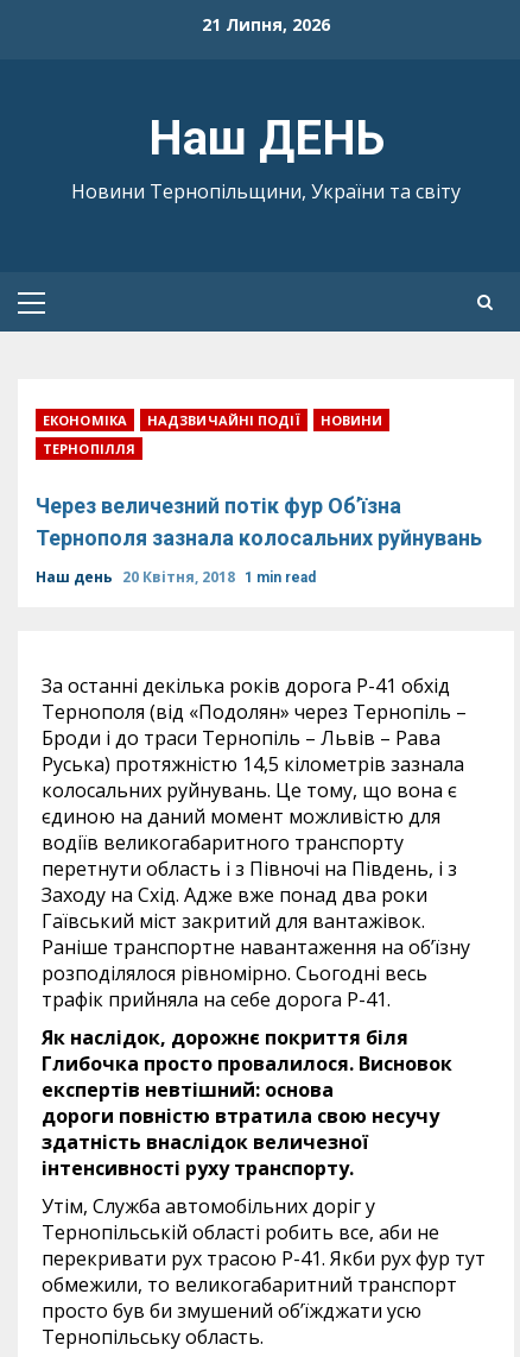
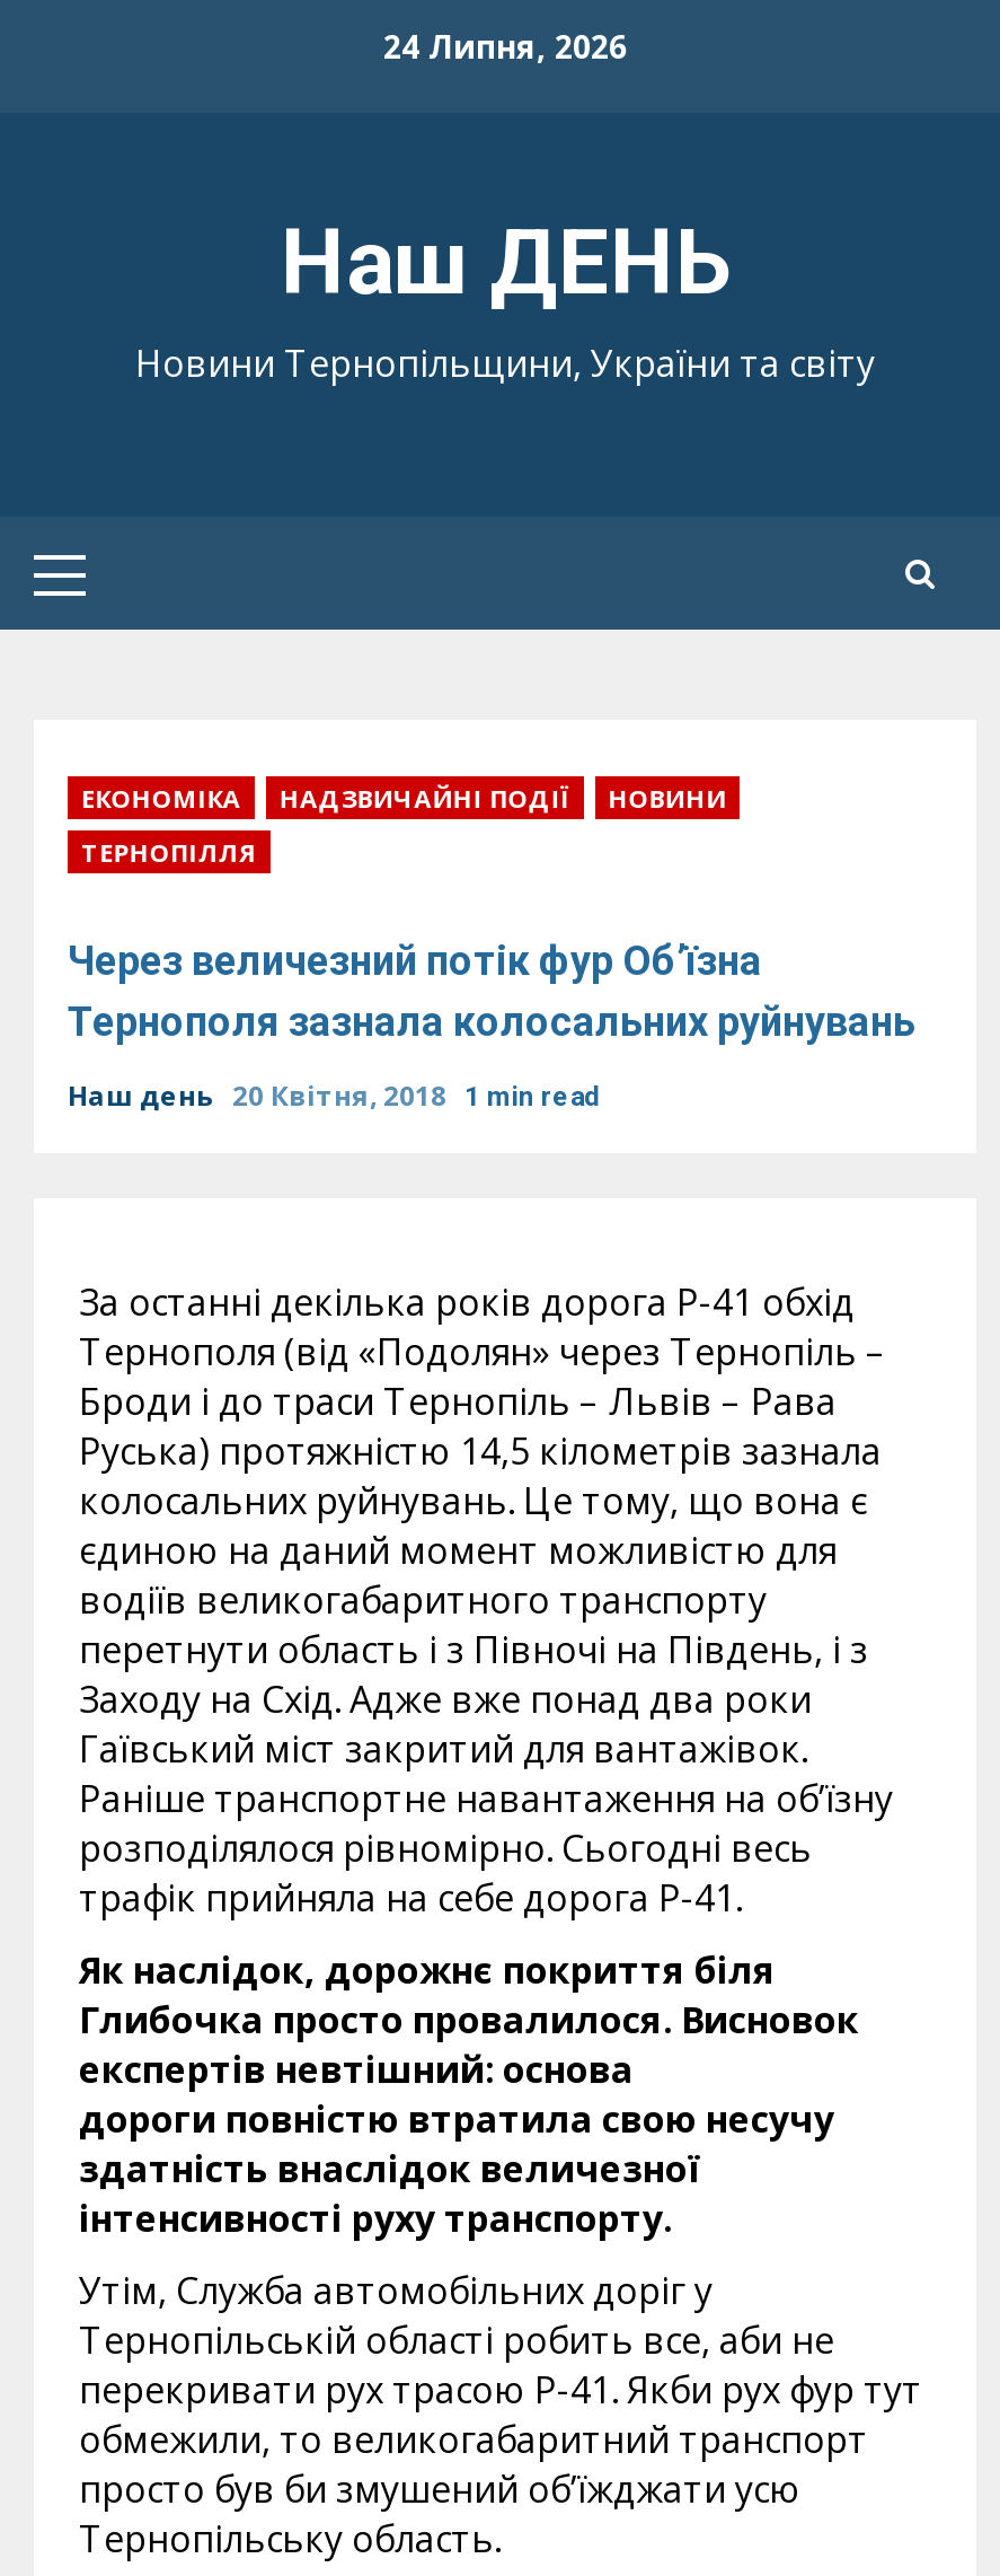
- 21 Липня, 2026
+ 24 Липня, 2026
